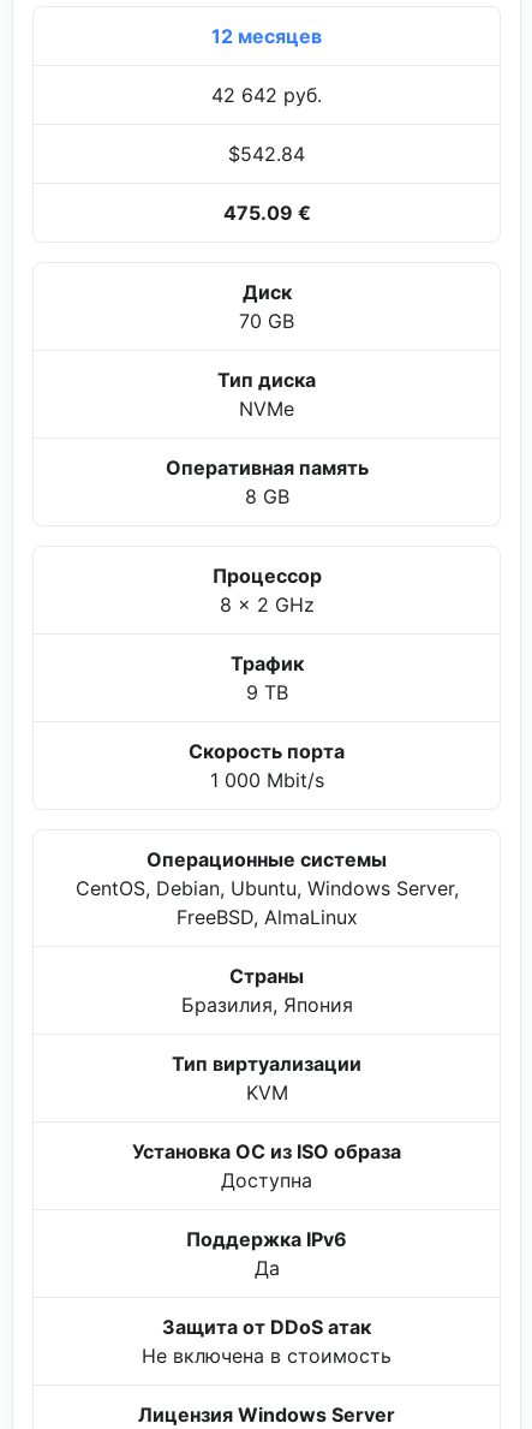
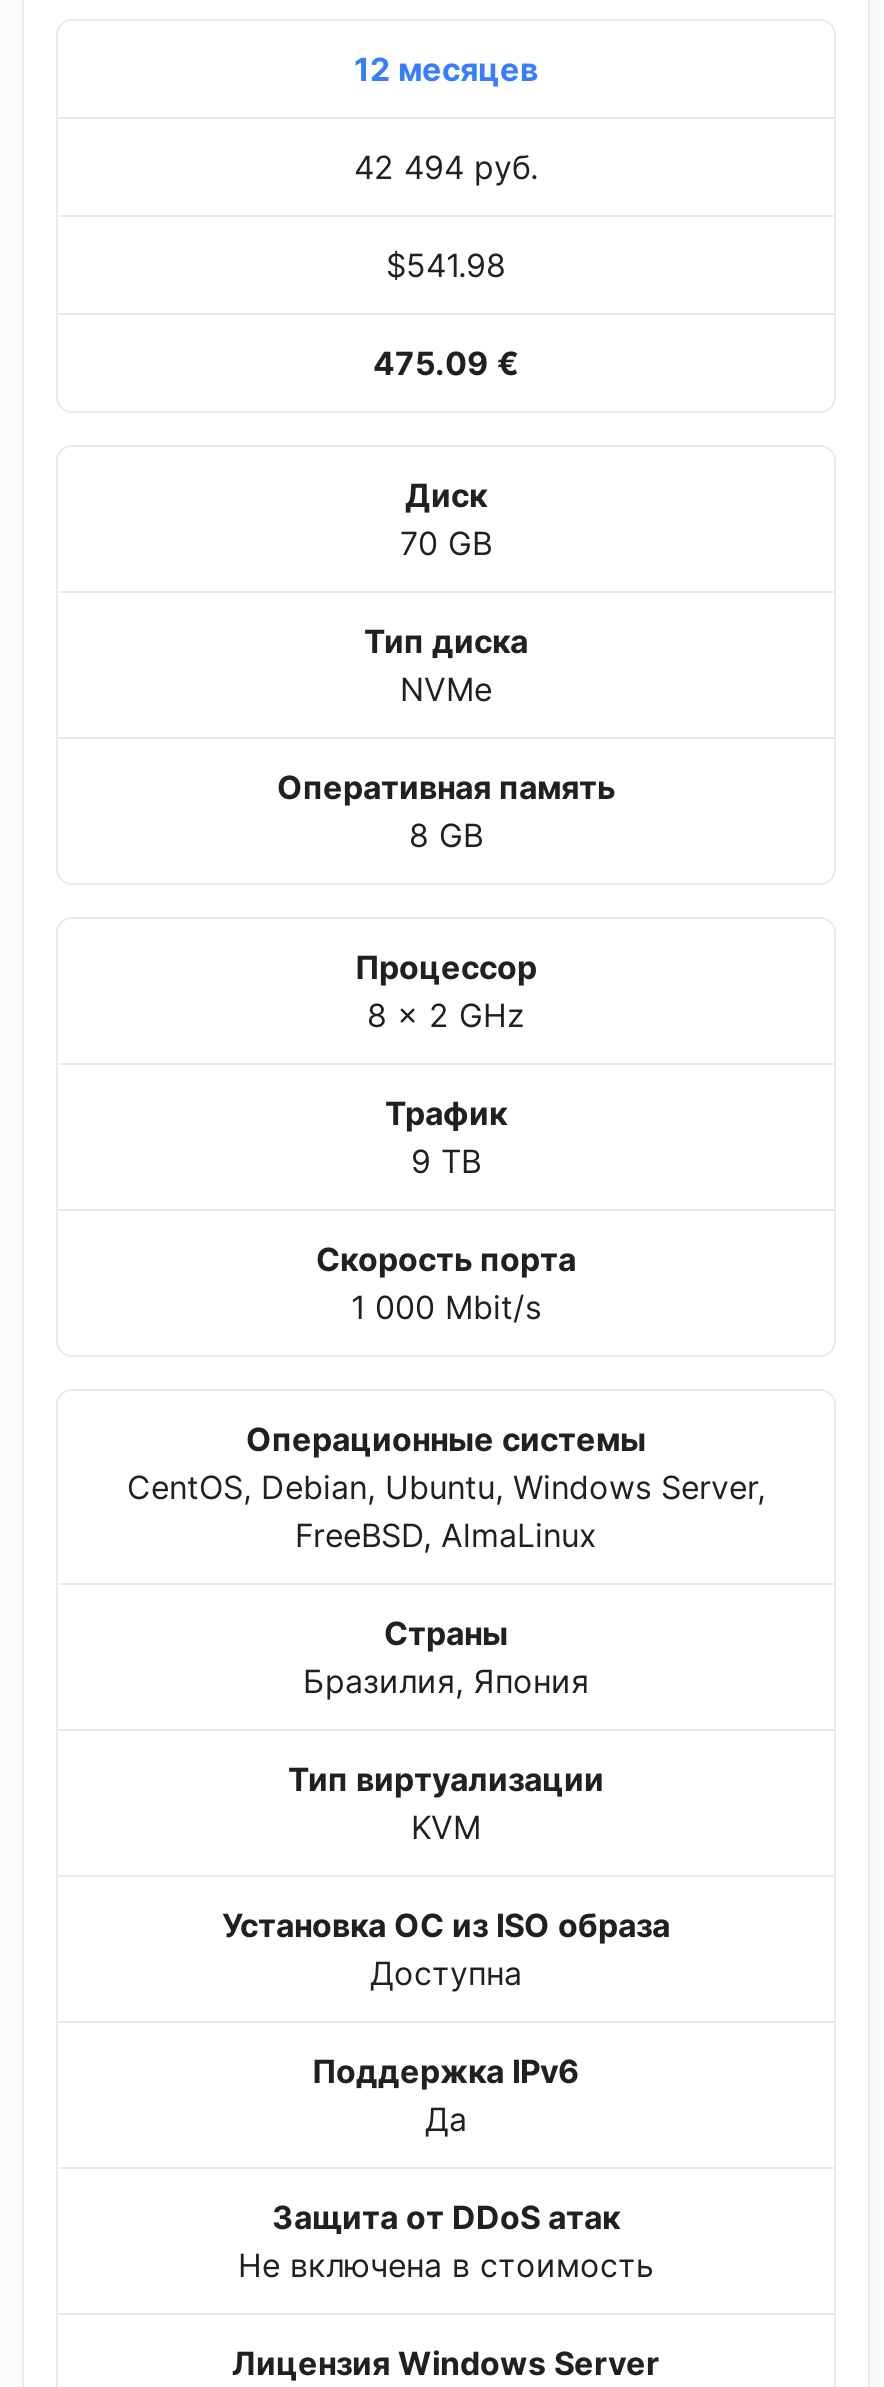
- 42 642 руб.
+ 42 494 руб.

- $542.84
+ $541.98
